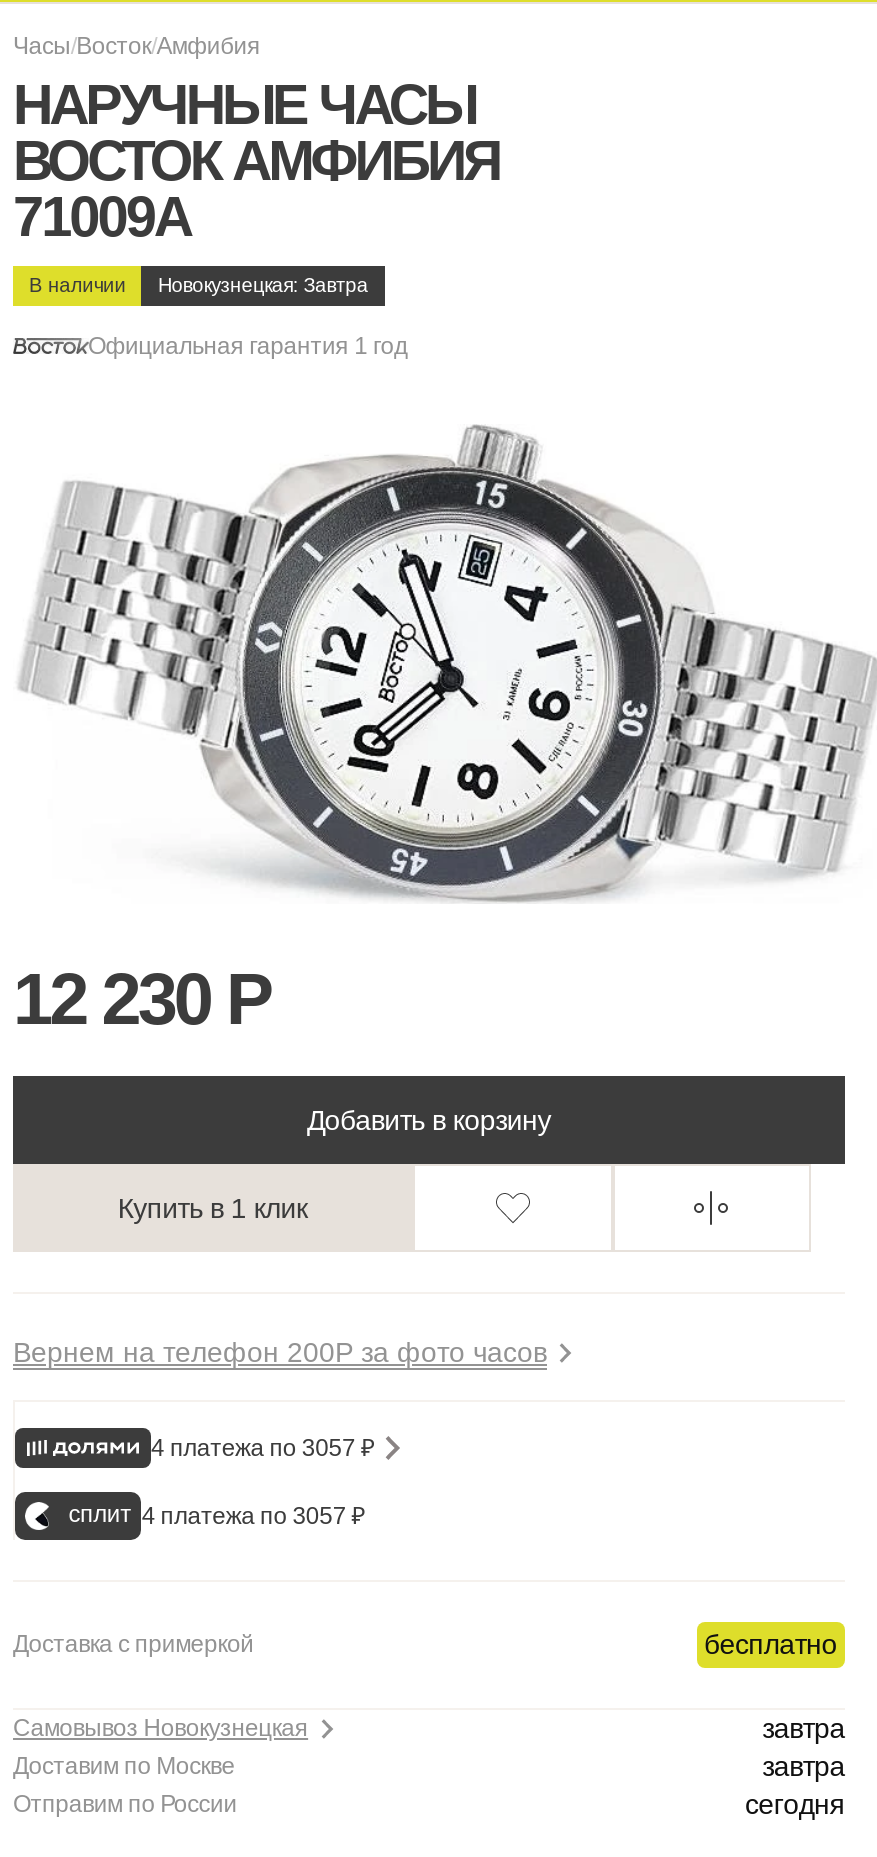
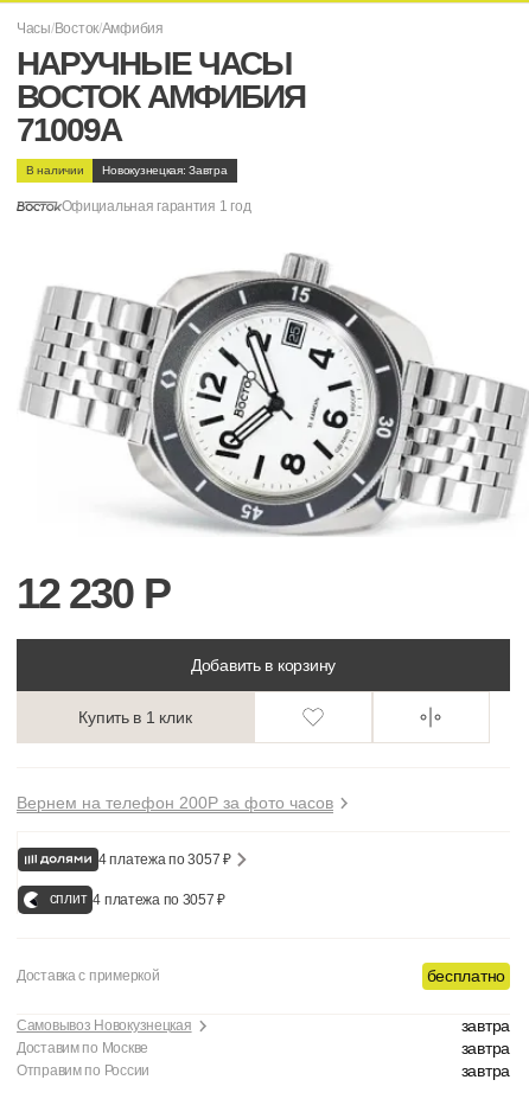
- сегодня
+ завтра
